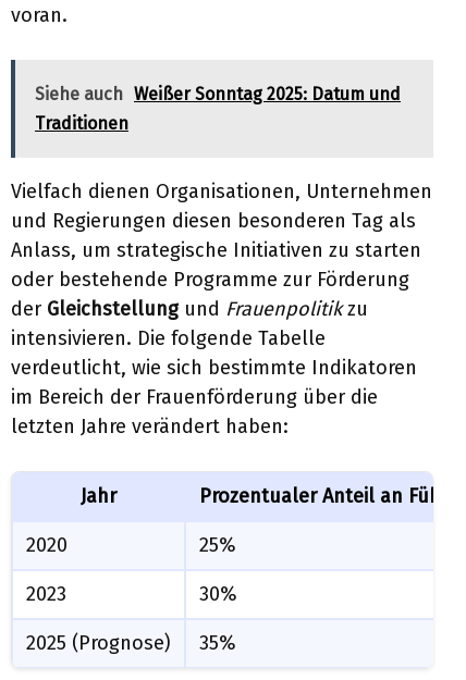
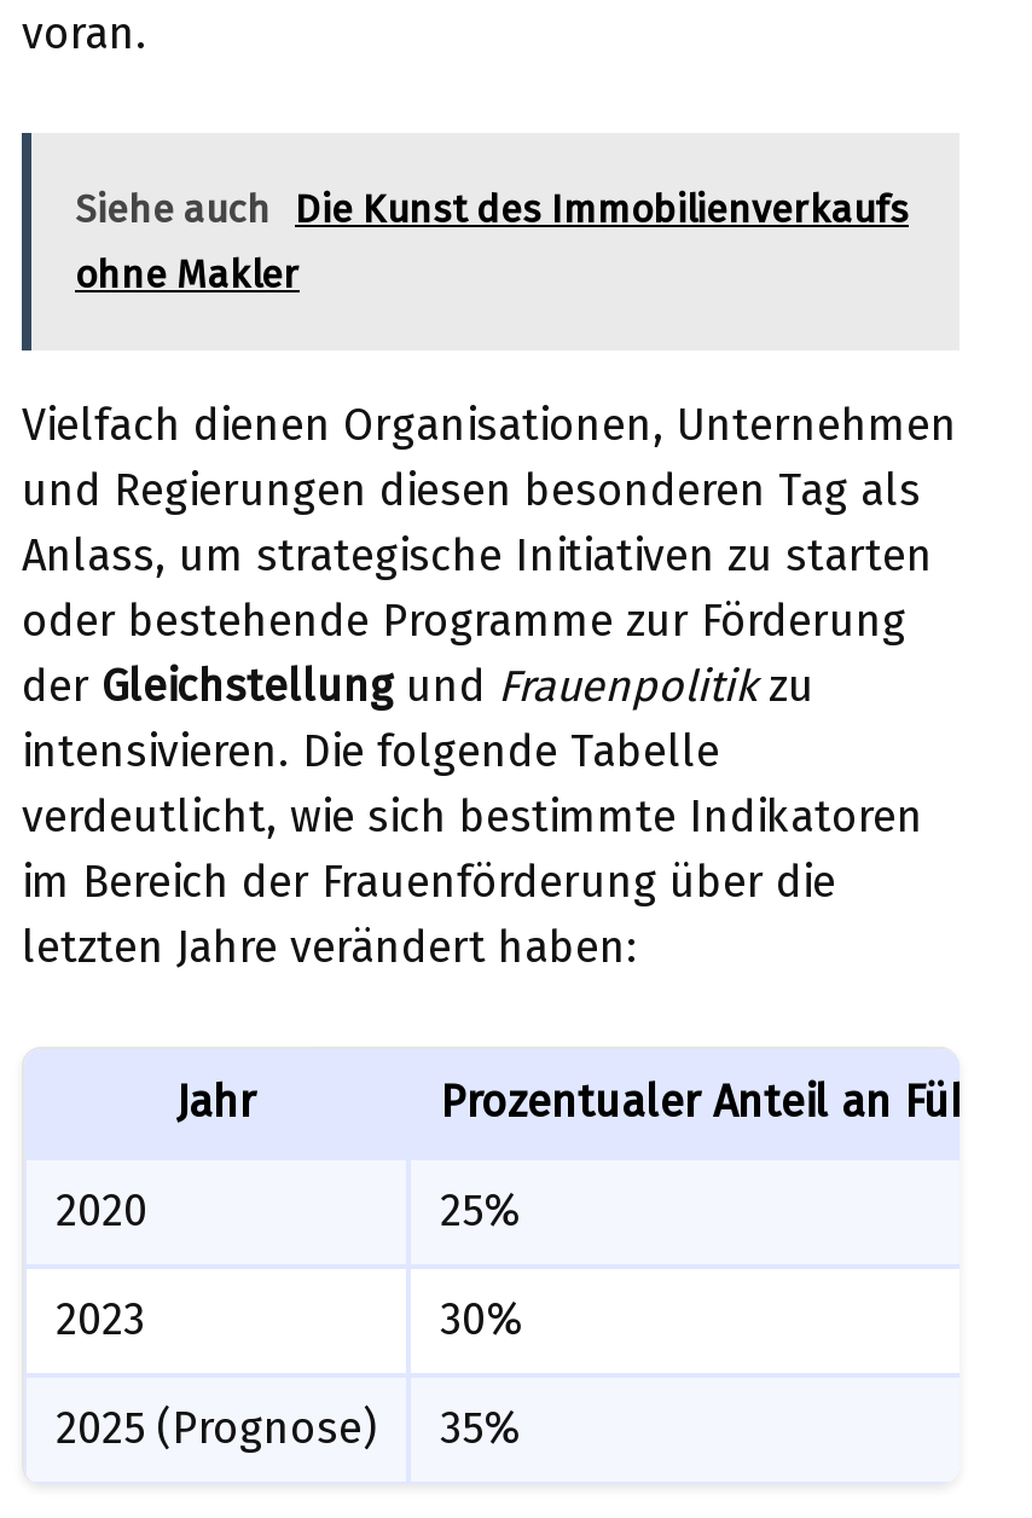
- Siehe auch Weißer Sonntag 2025: Datum und
- Traditionen
+ Siehe auch Die Kunst des Immobilienverkaufs
+ ohne Makler
